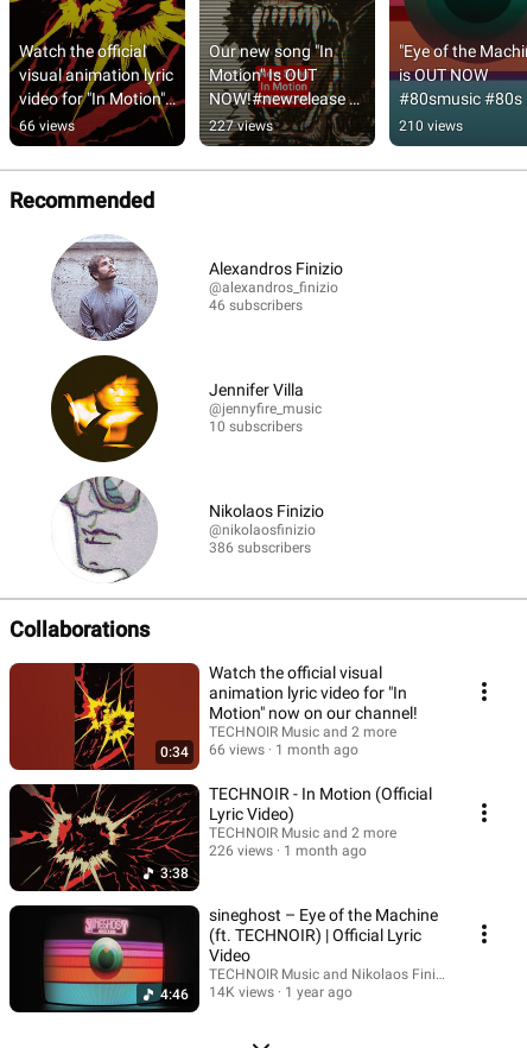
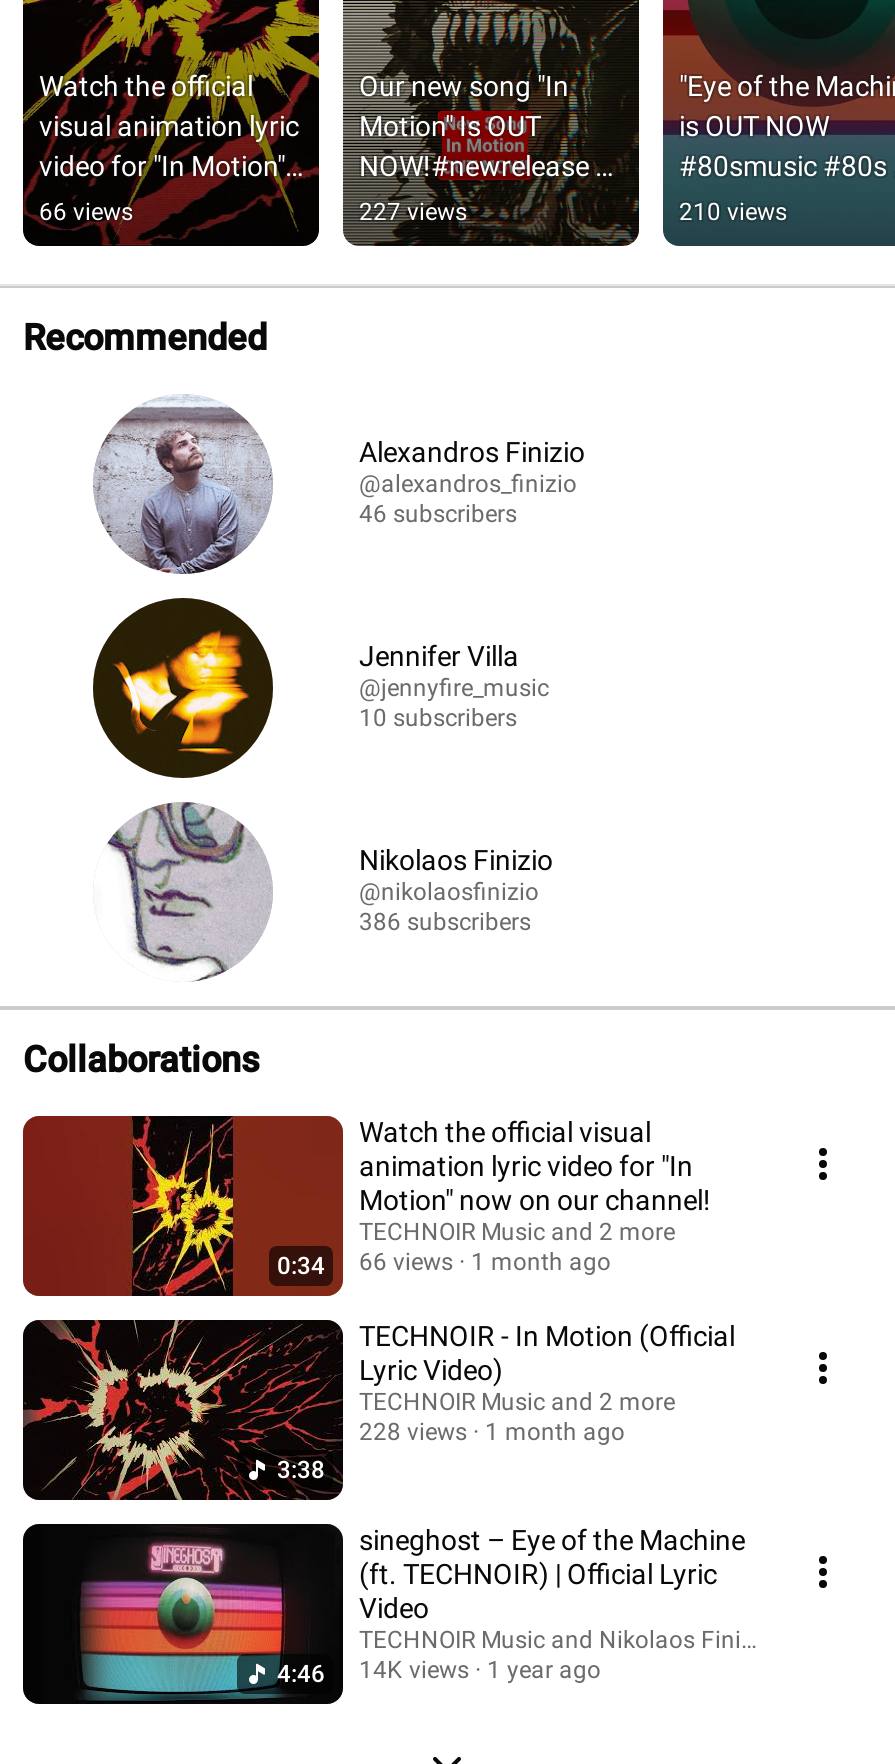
- 226 views 1 month ago
+ 228 views 1 month ago
